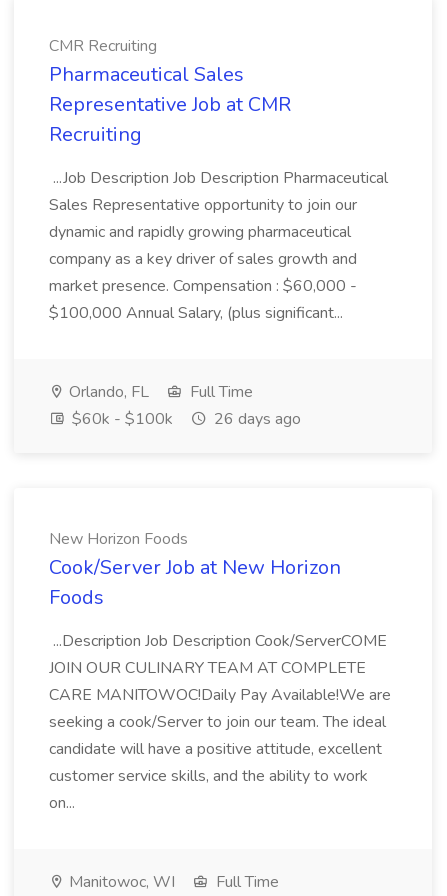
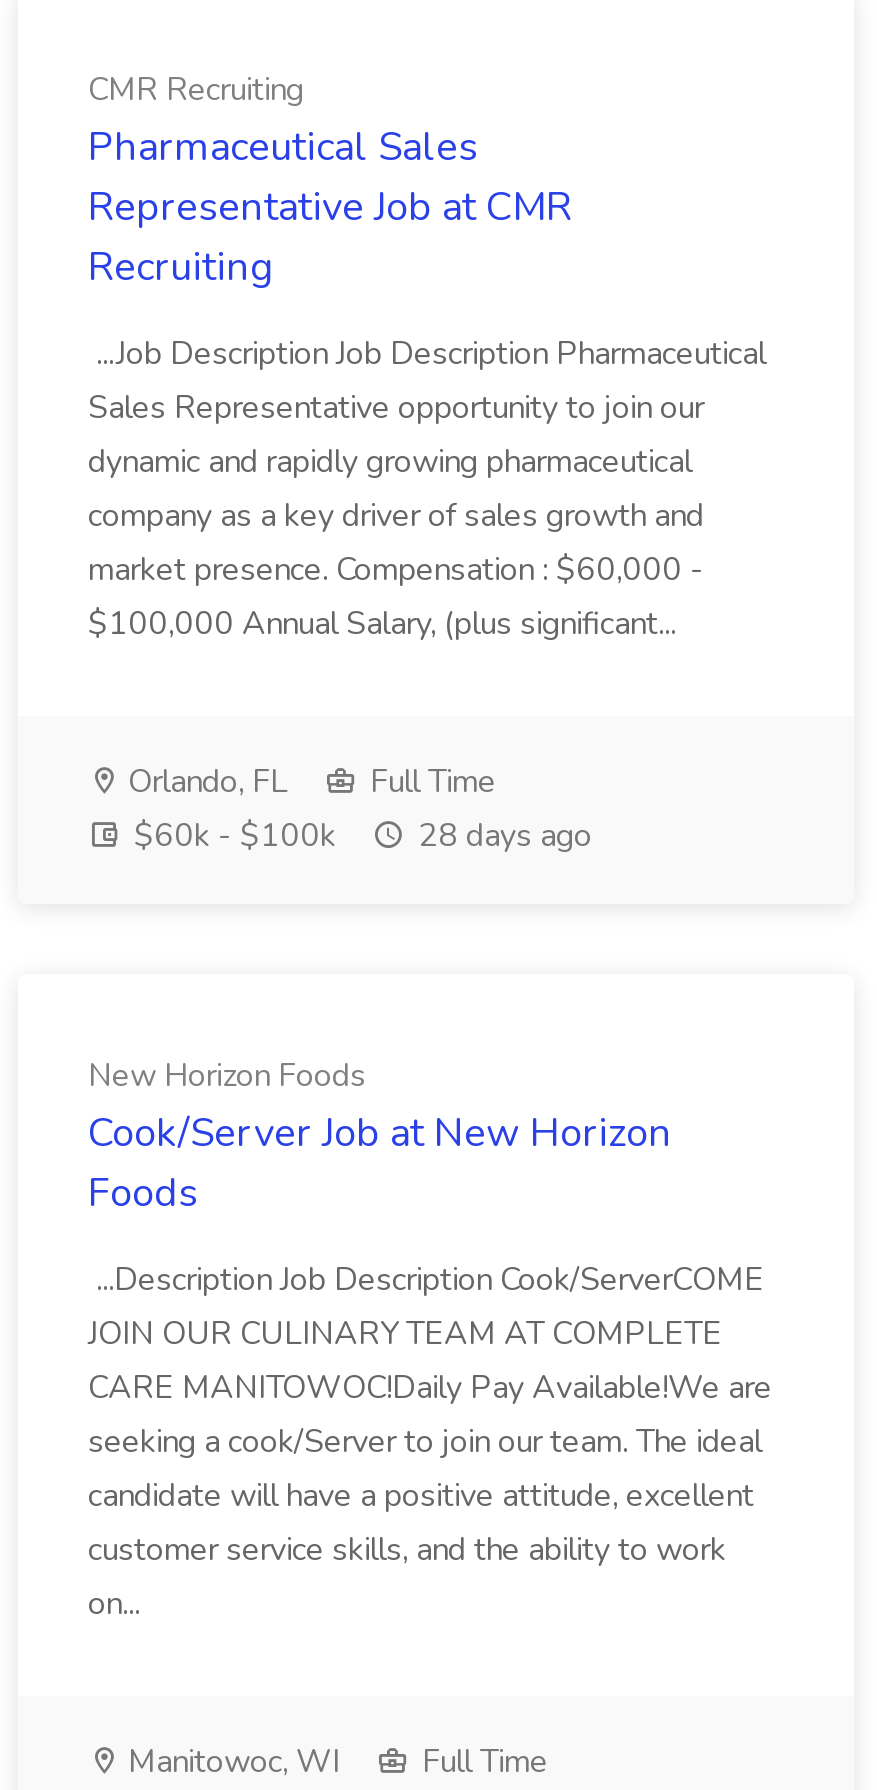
- $60k - $100k 26 days ago
+ $60k - $100k 28 days ago
